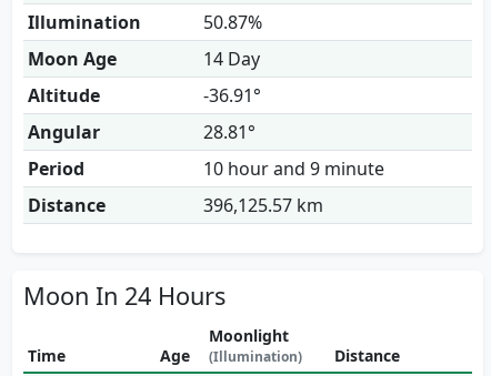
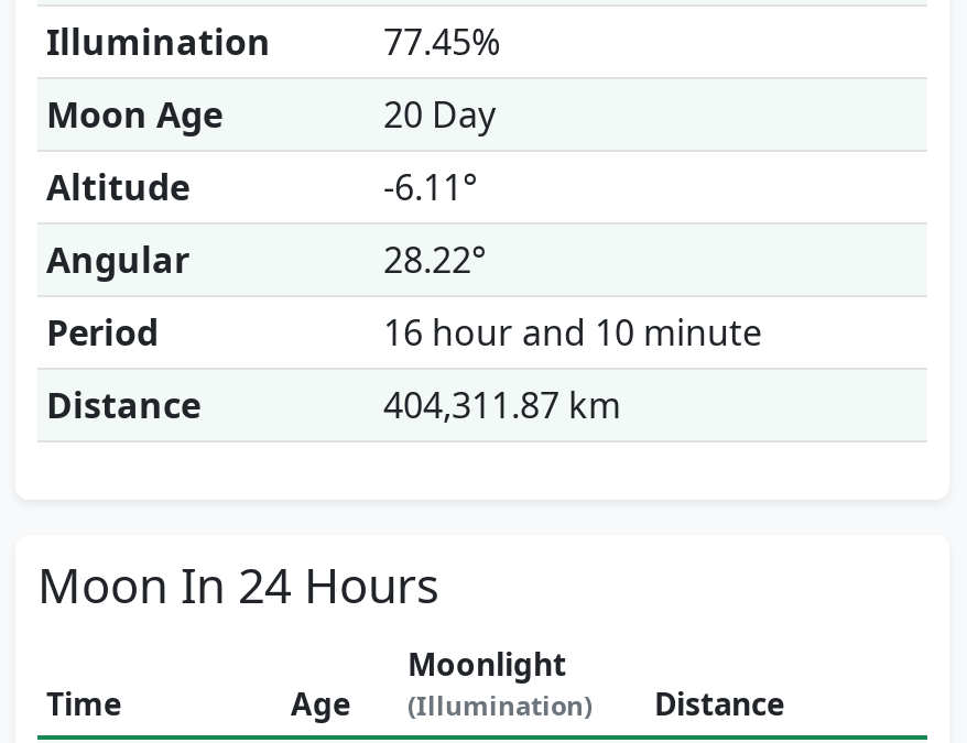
- 50.87%
+ 77.45%

- 14 Day
+ 20 Day

- -36.91°
+ -6.11°

- 28.81°
+ 28.22°

- 10 hour and 9 minute
+ 16 hour and 10 minute

- 396,125.57 km
+ 404,311.87 km
